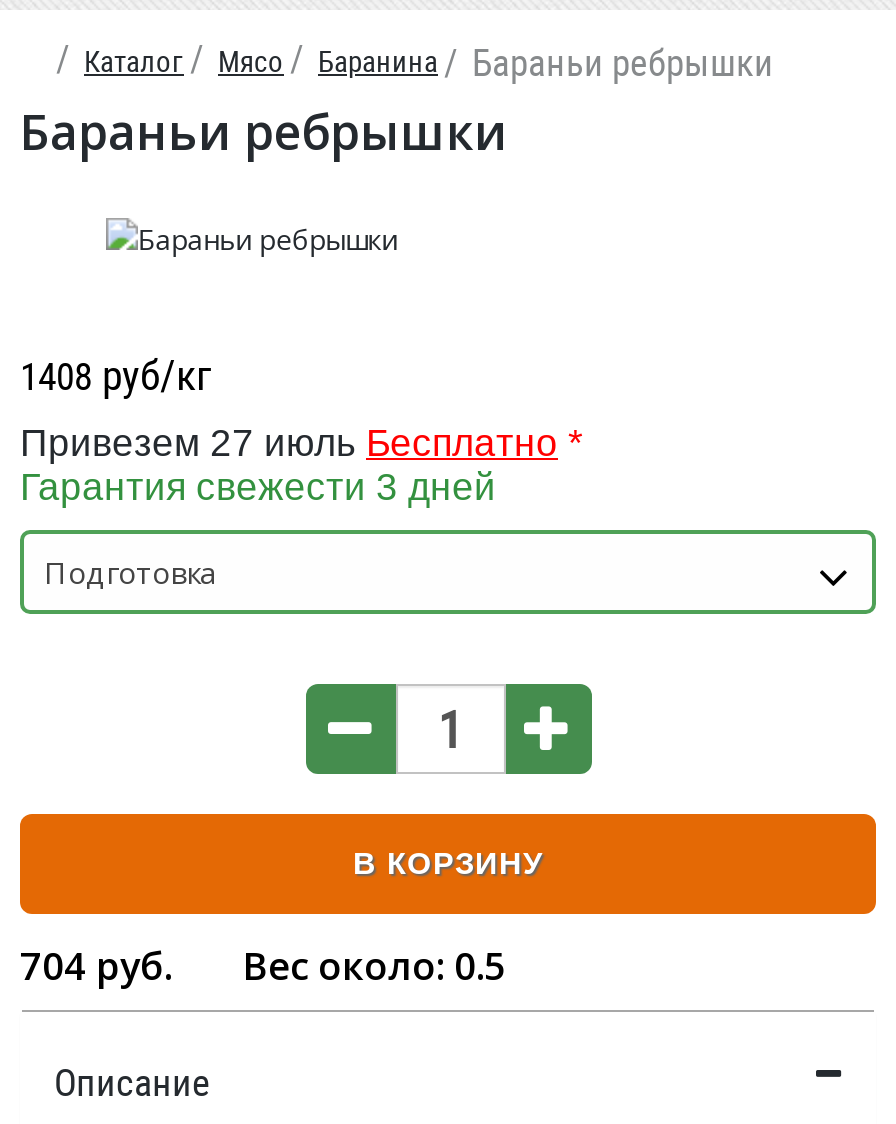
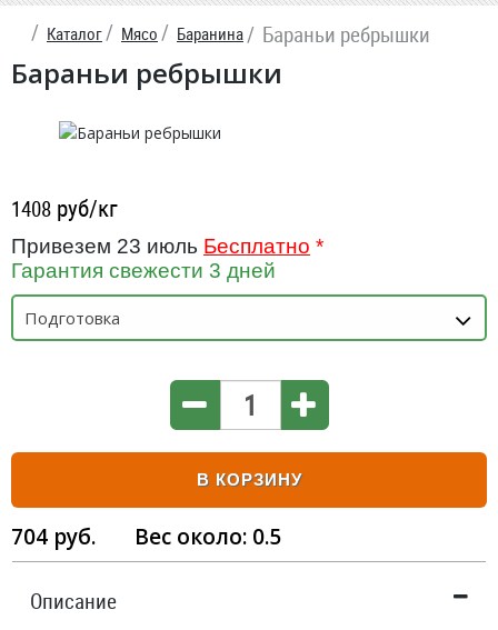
- Привезем 27 июль Бесплатно *
+ Привезем 23 июль Бесплатно *
